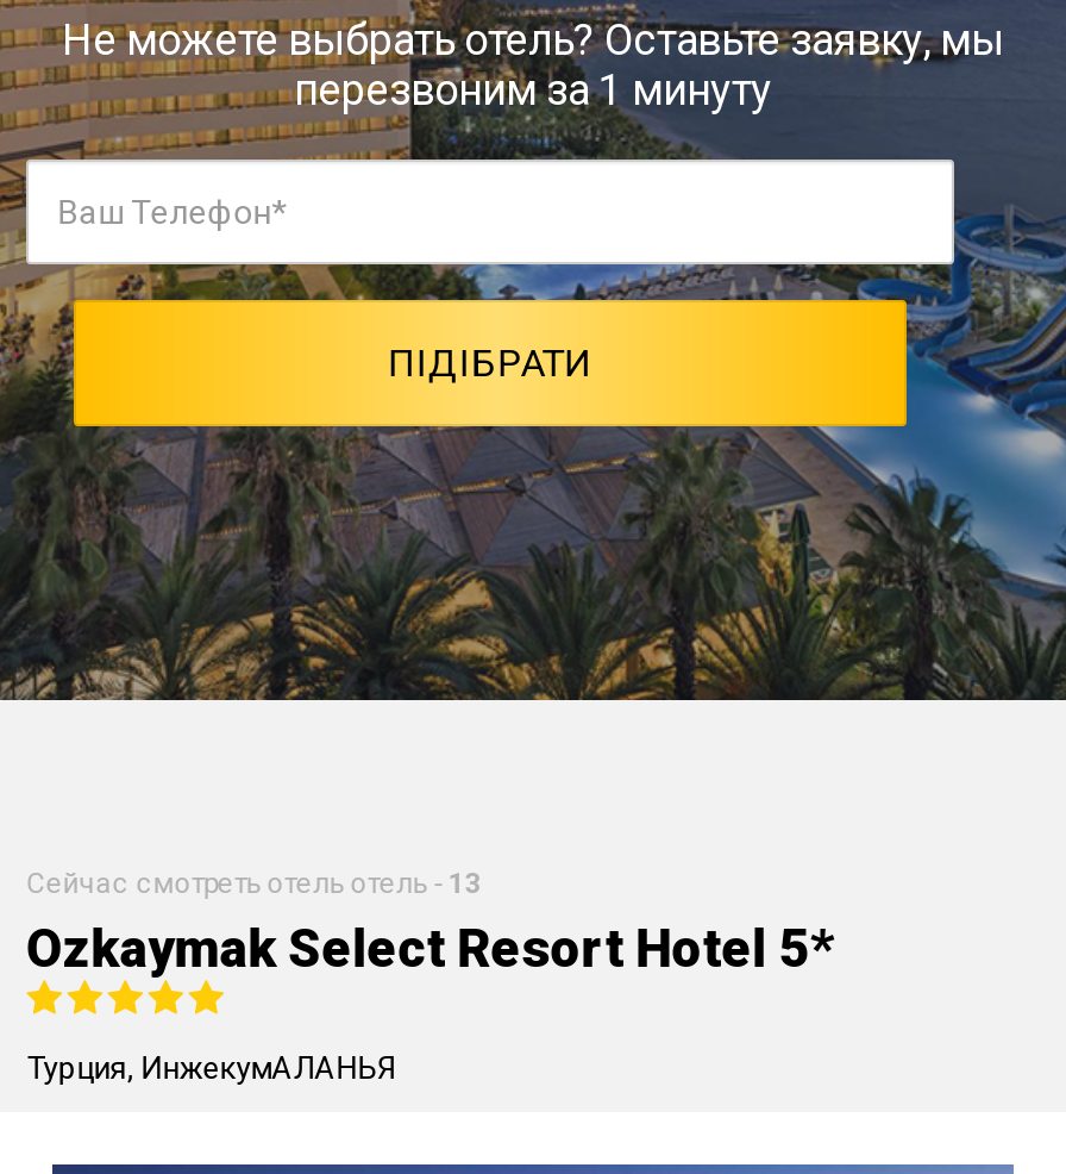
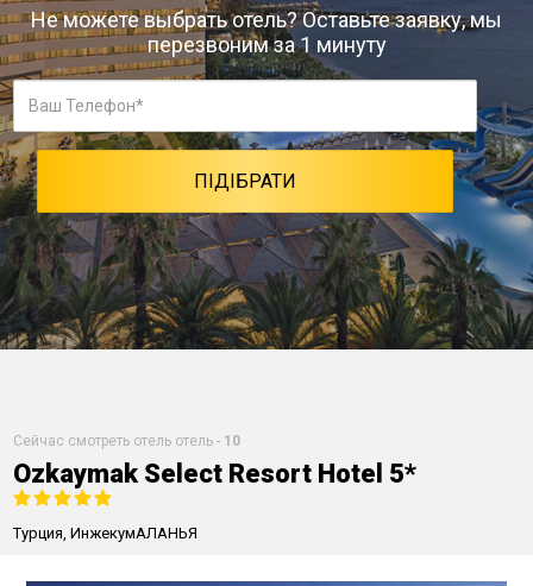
- Сейчас смотреть отель отель - 13
+ Сейчас смотреть отель отель - 10
